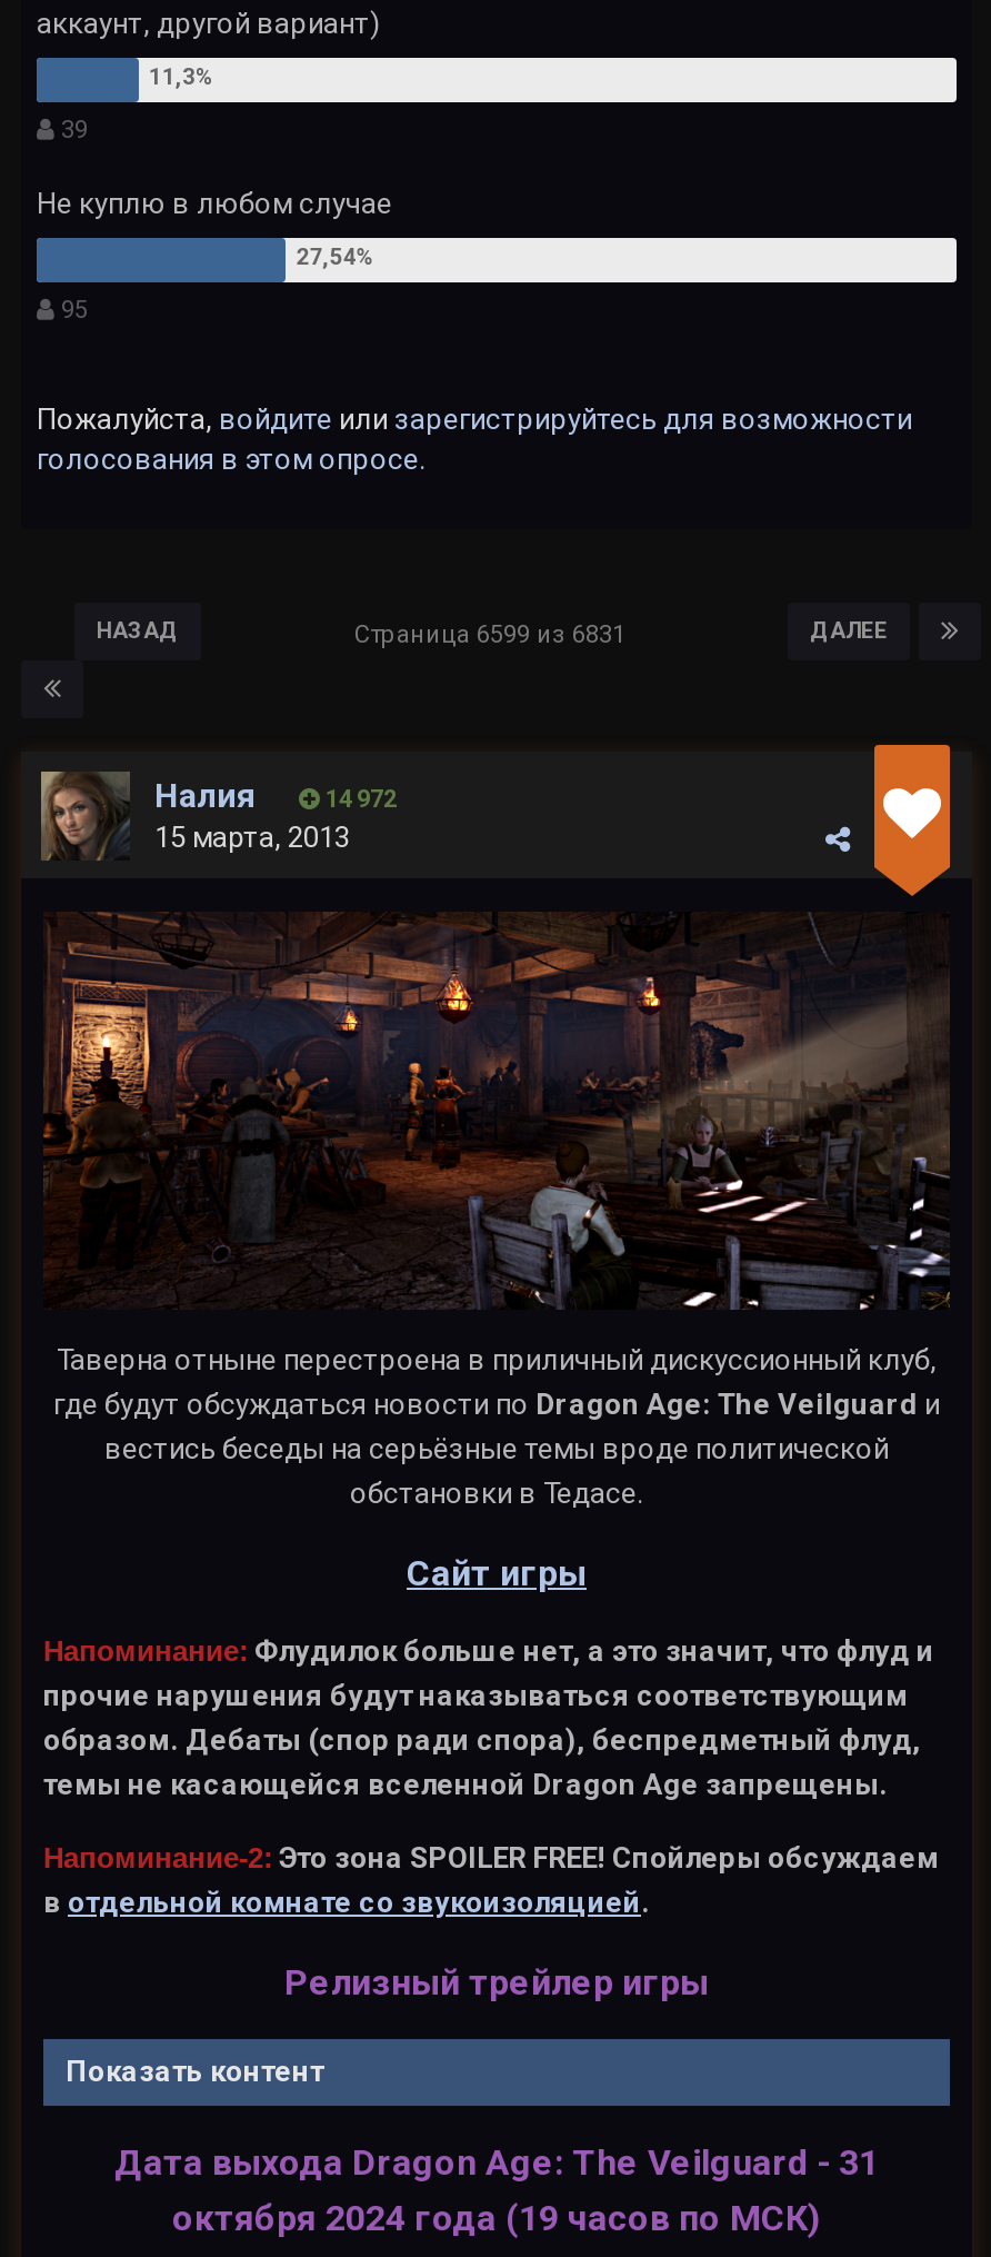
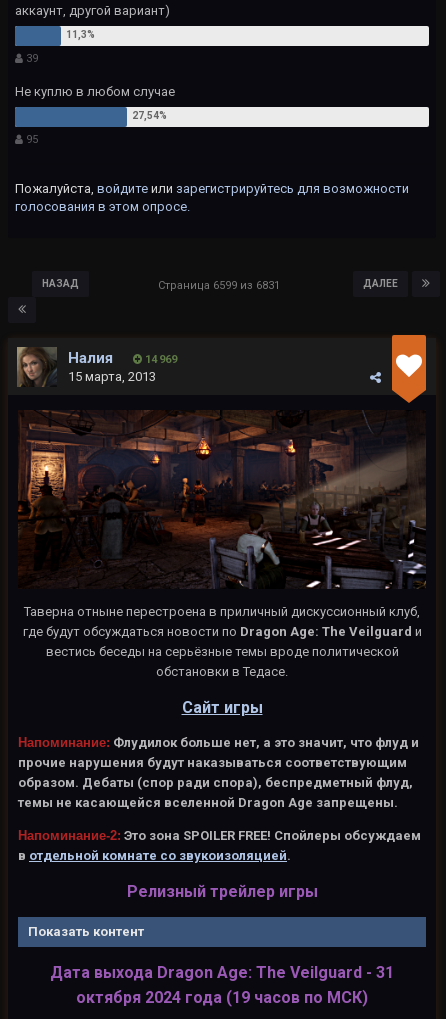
- 14 972
+ 14 969
